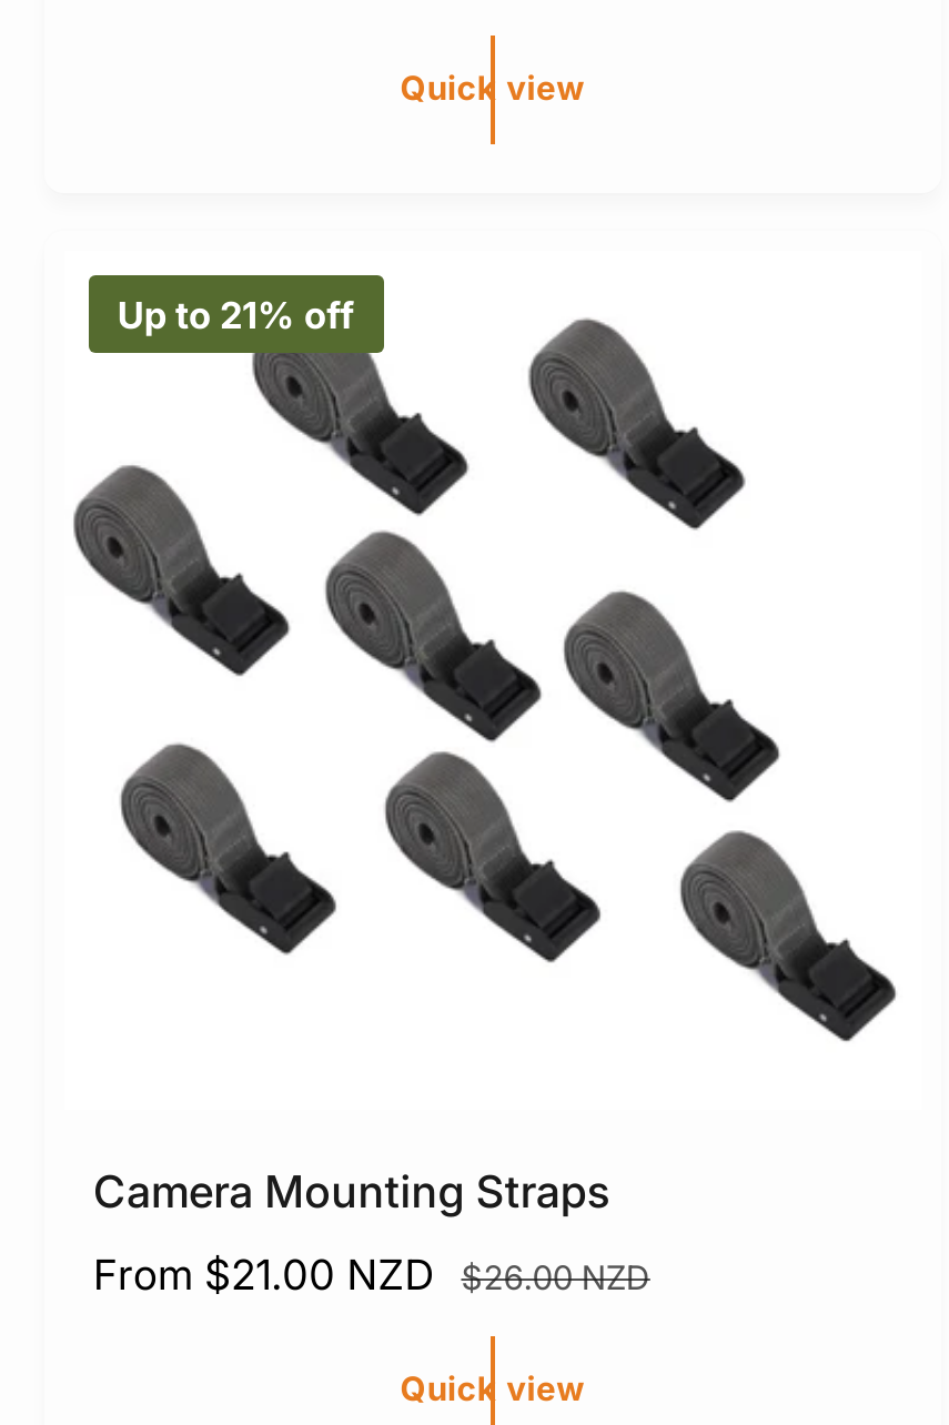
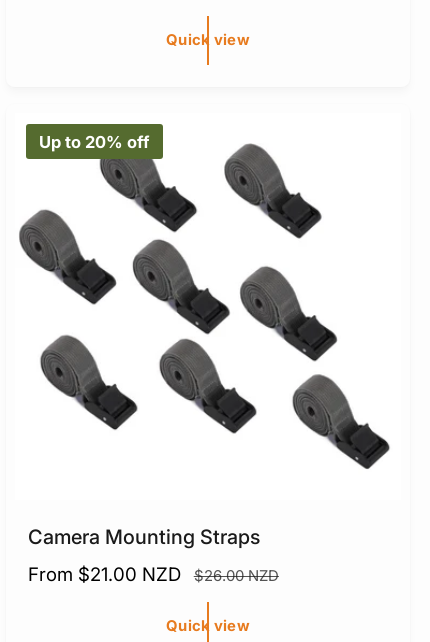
- Up to 21% off
+ Up to 20% off
